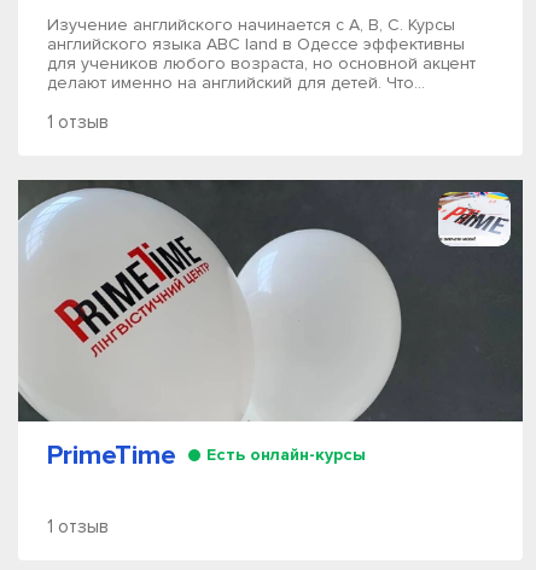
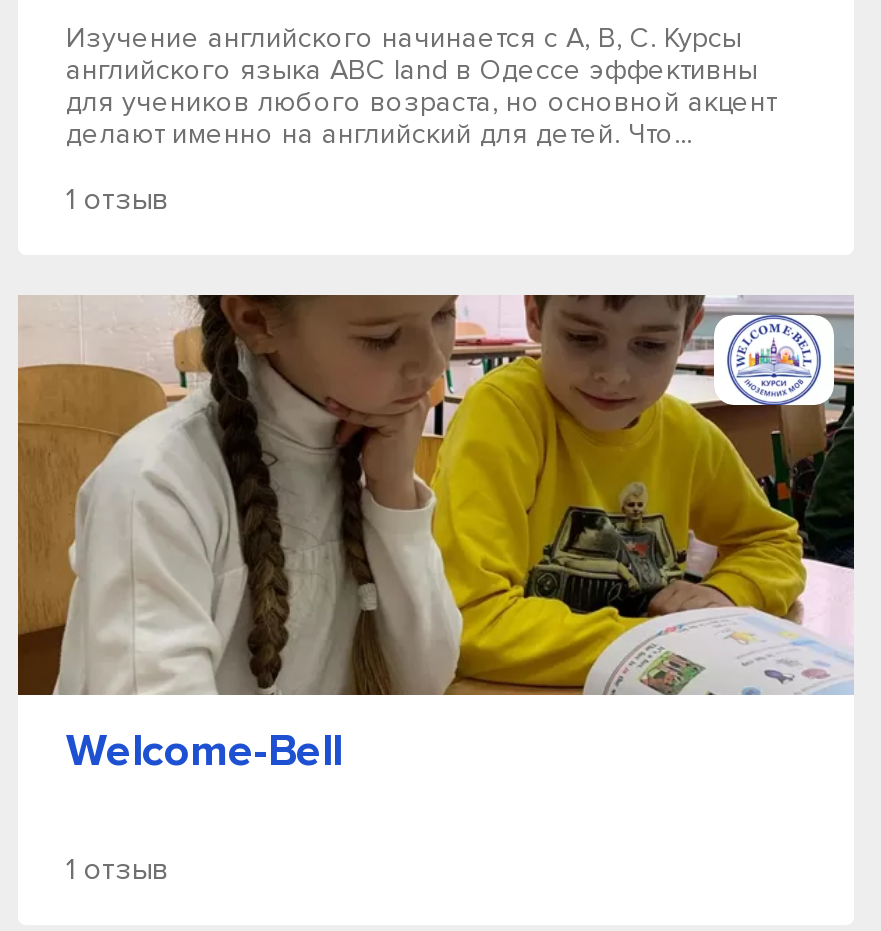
- [image]
- PrimeTime
- Есть онлайн-курсы
+ [image]
+ Welcome-Bell
